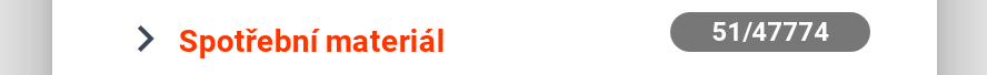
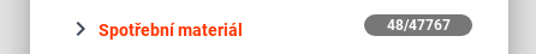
- 51/47774
+ 48/47767
